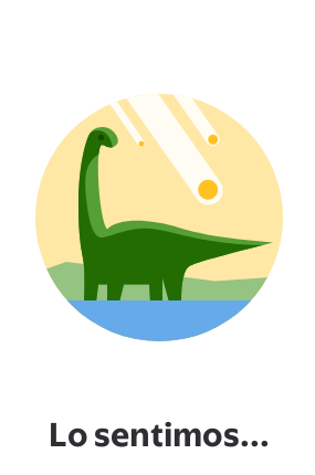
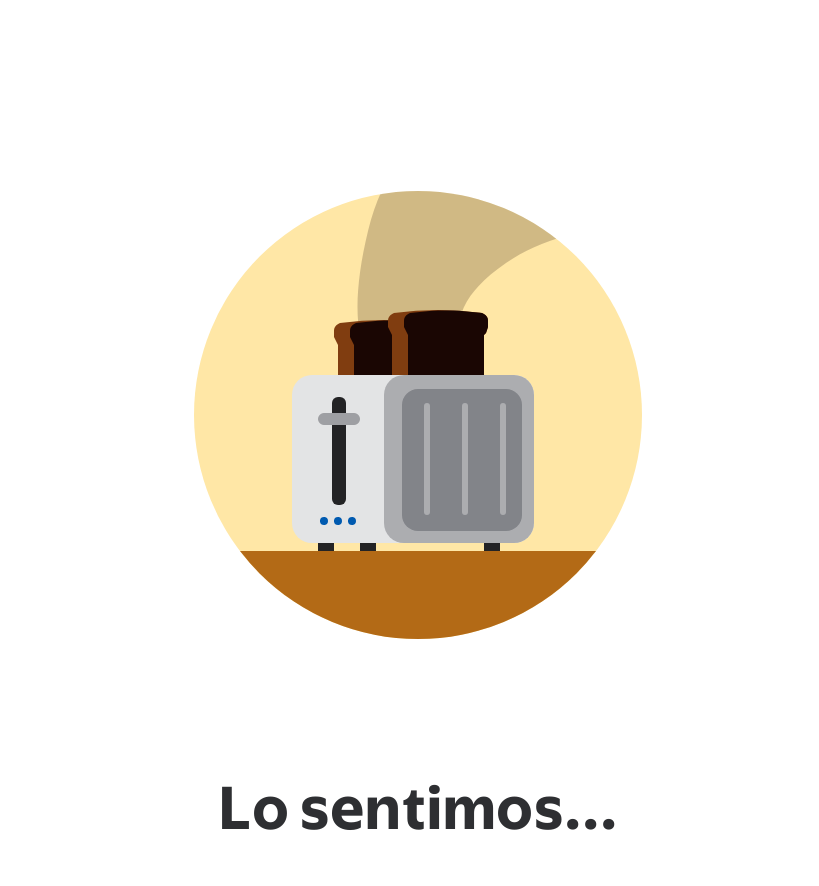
- [image]
+ [image]
